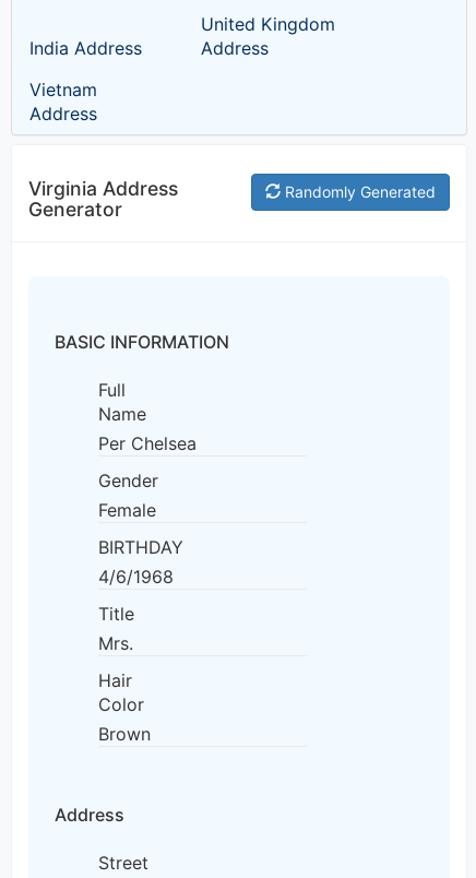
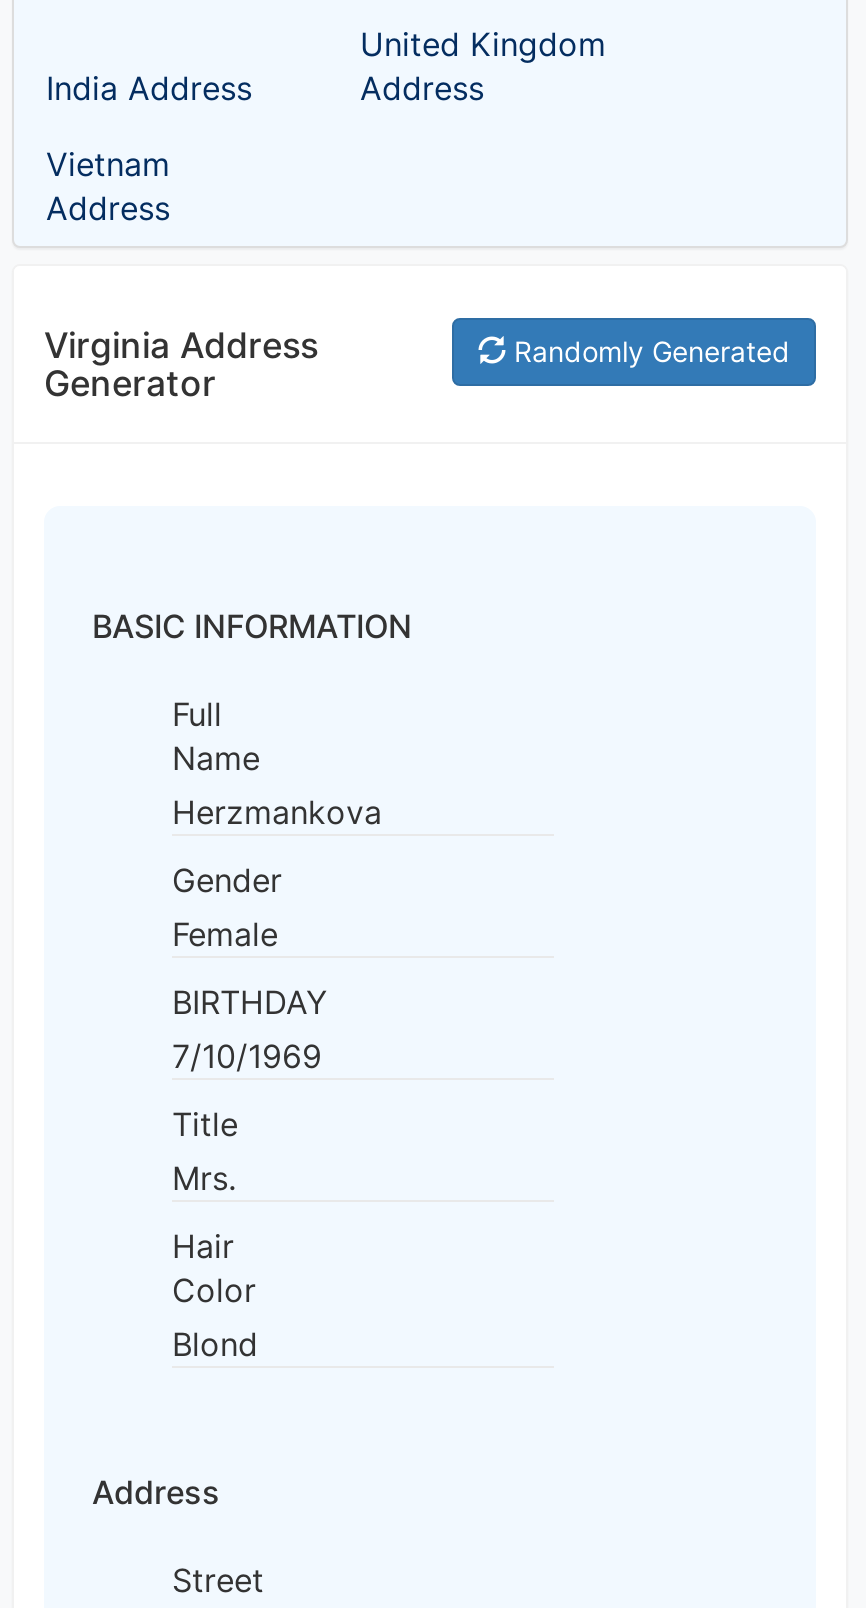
- Per Chelsea
+ Herzmankova

- 4/6/1968
+ 7/10/1969

- Brown
+ Blond
